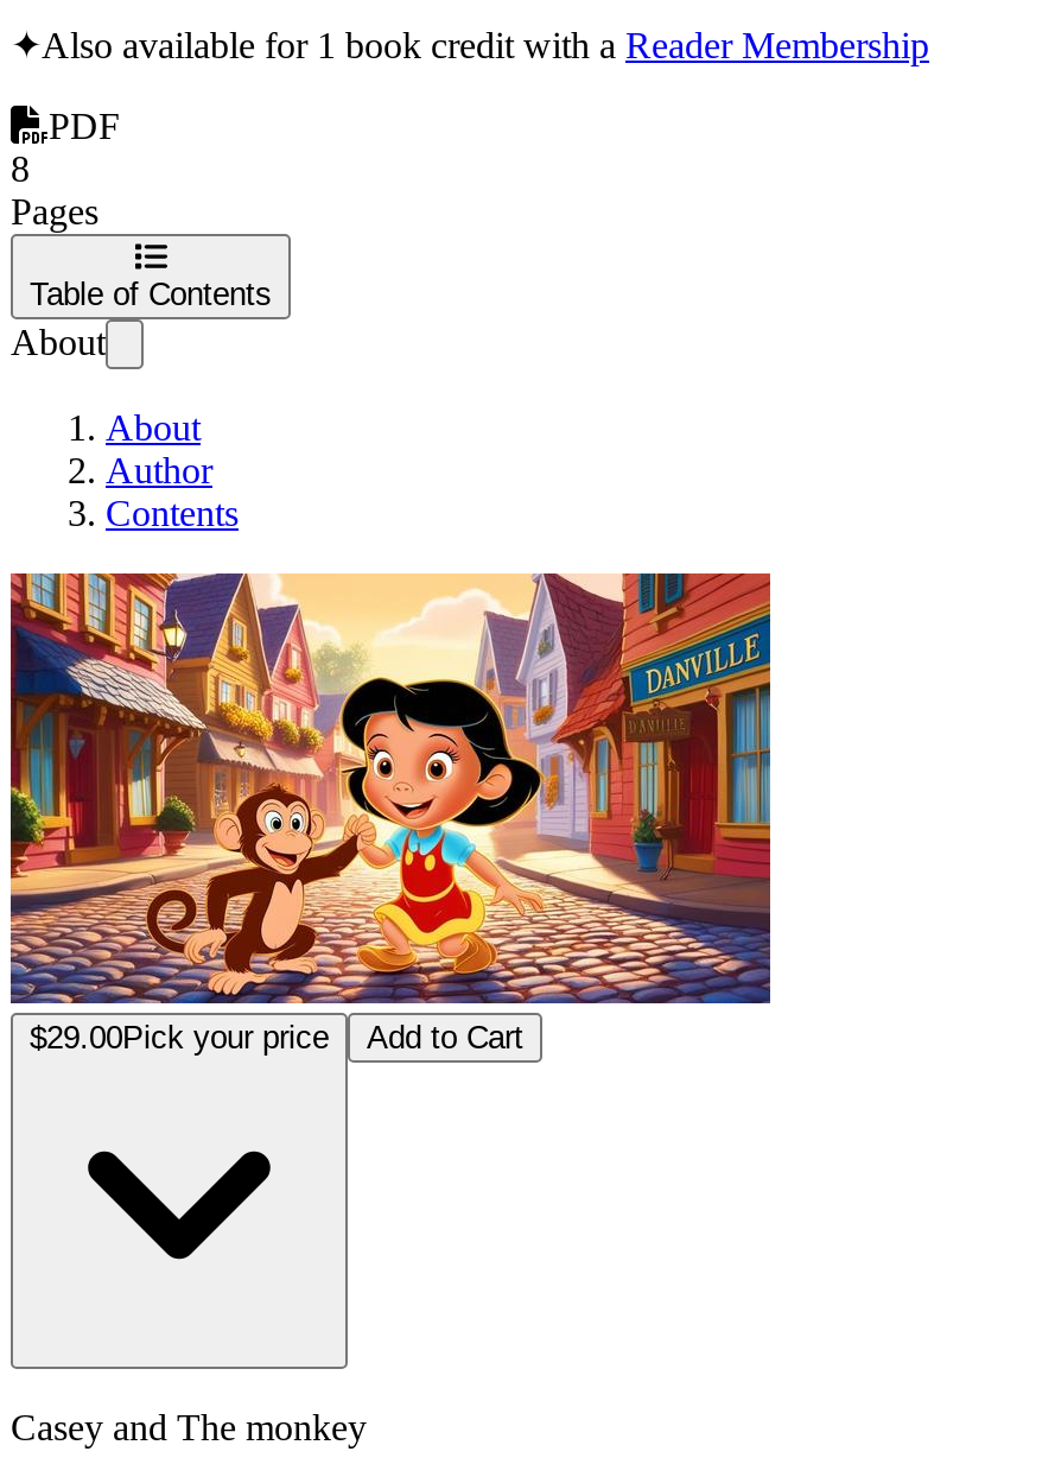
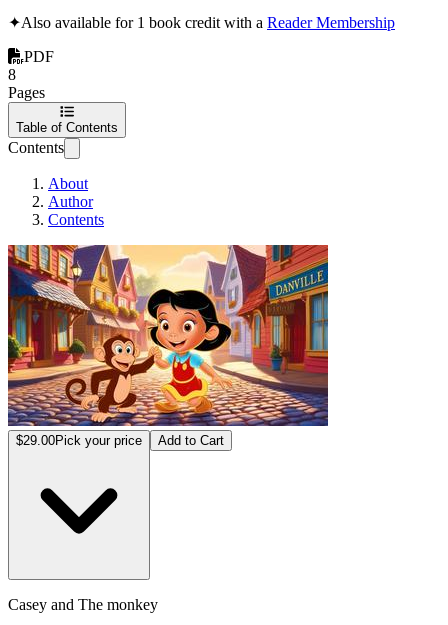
- About
+ Contents
